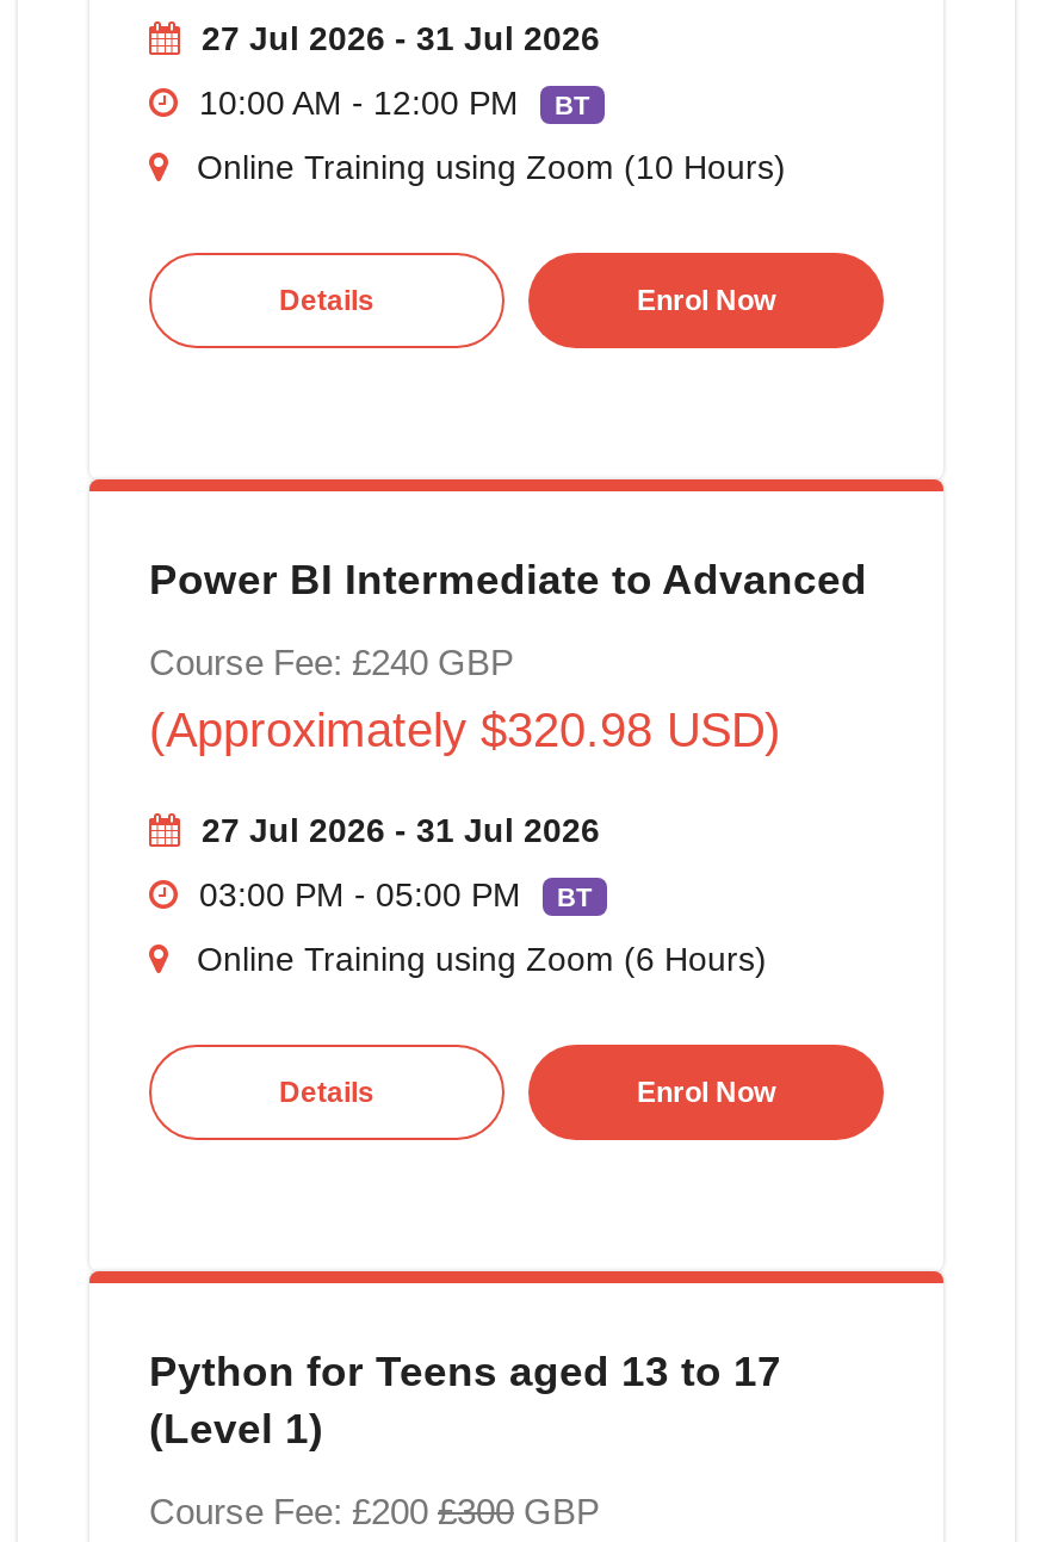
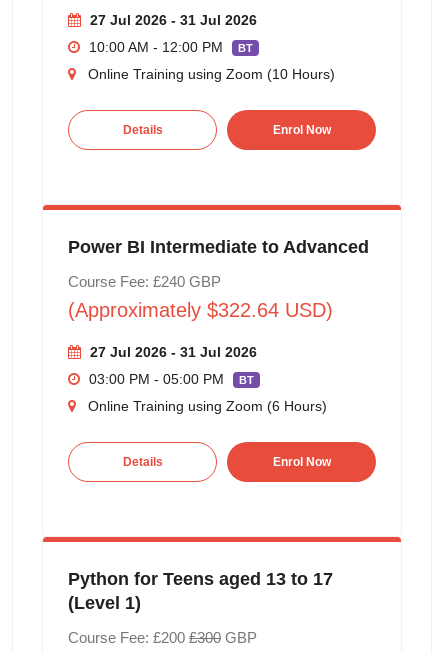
- (Approximately $320.98 USD)
+ (Approximately $322.64 USD)
